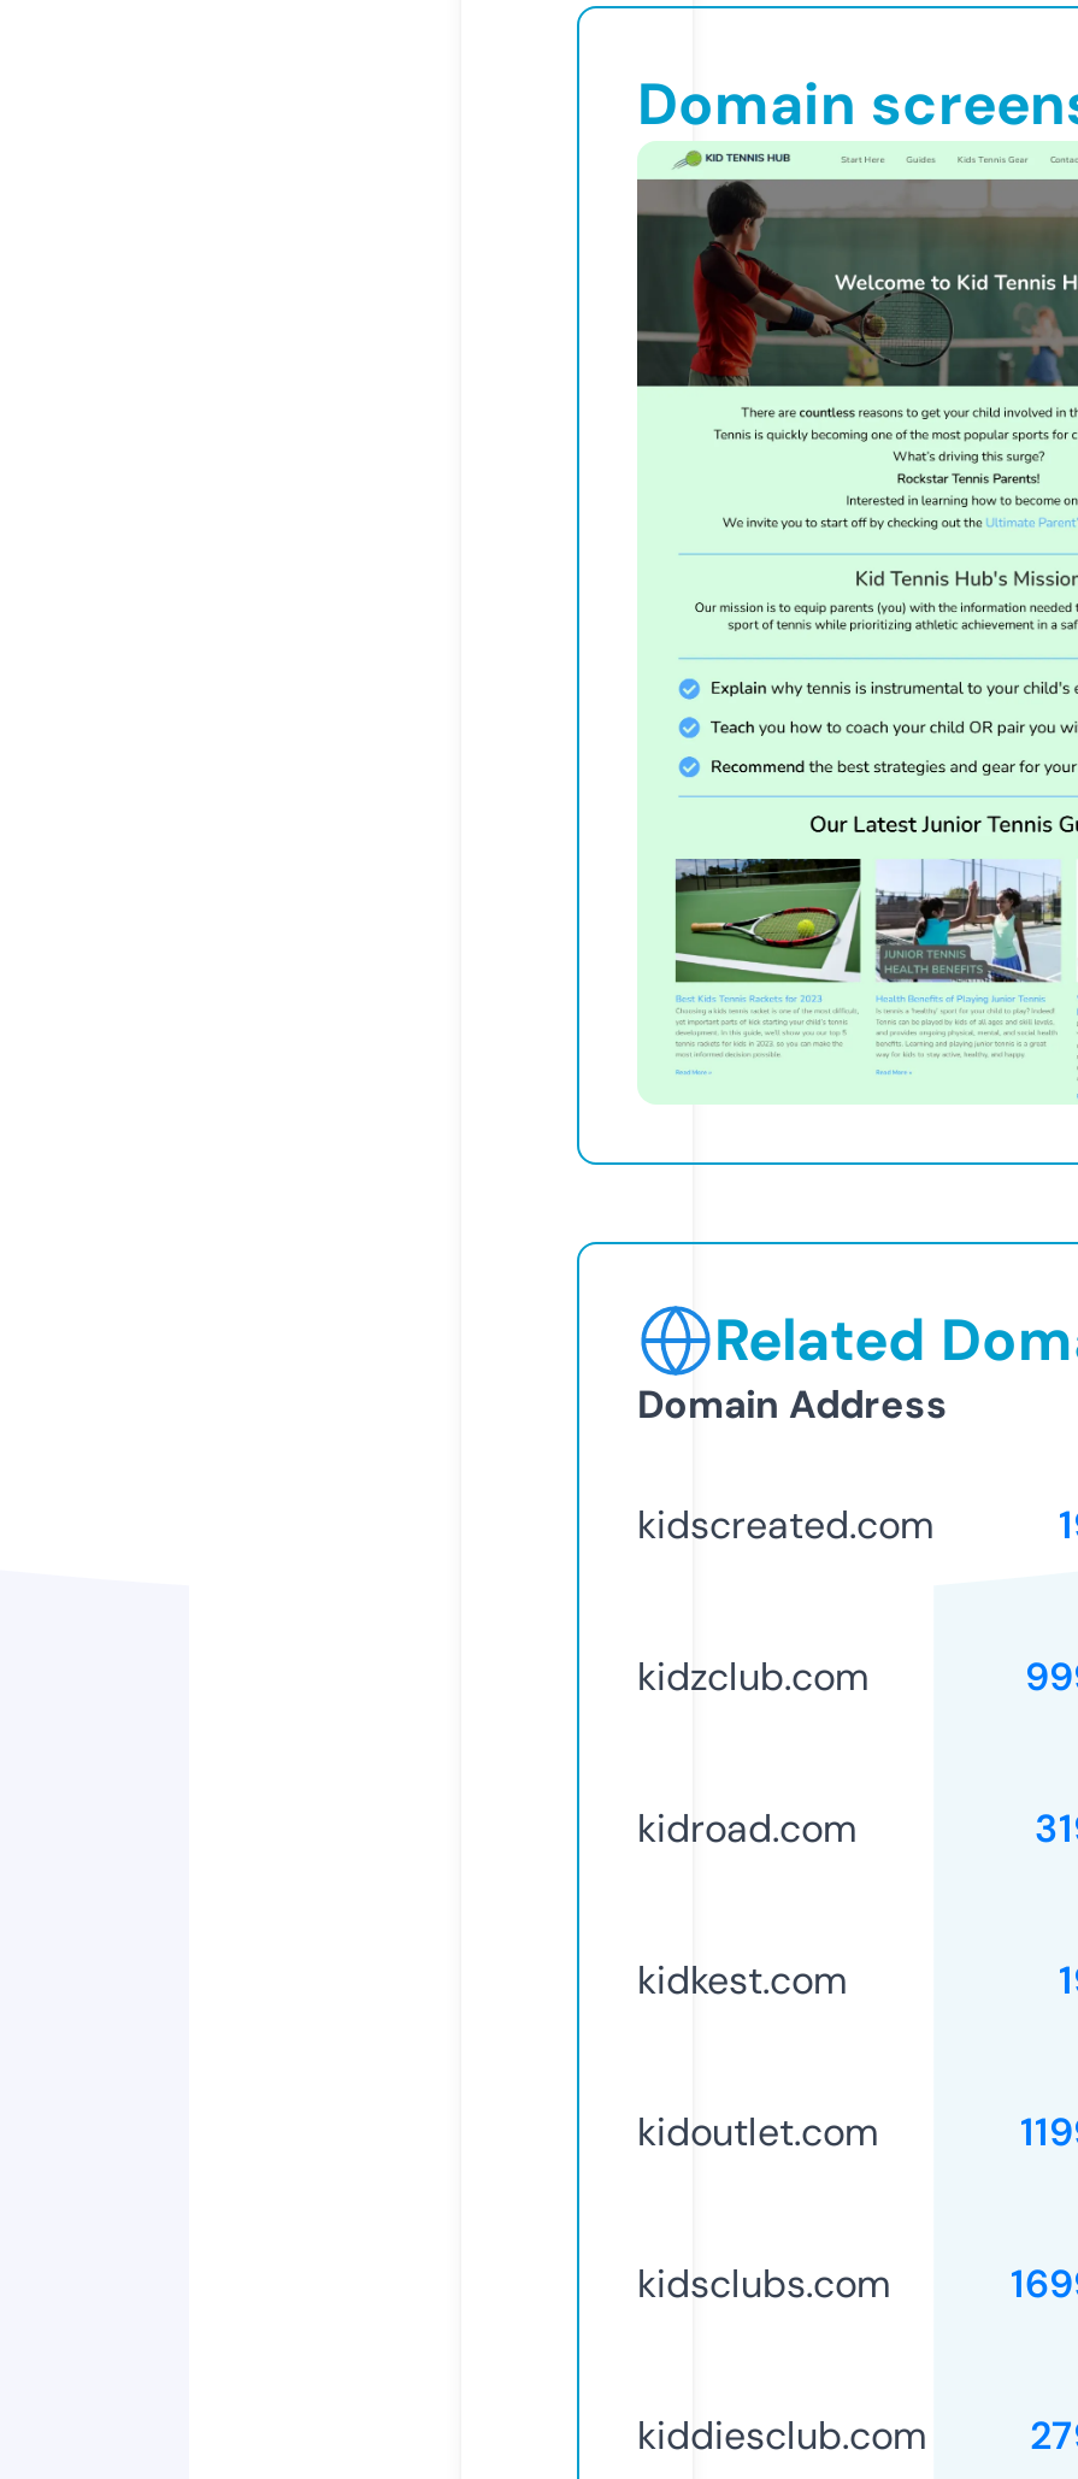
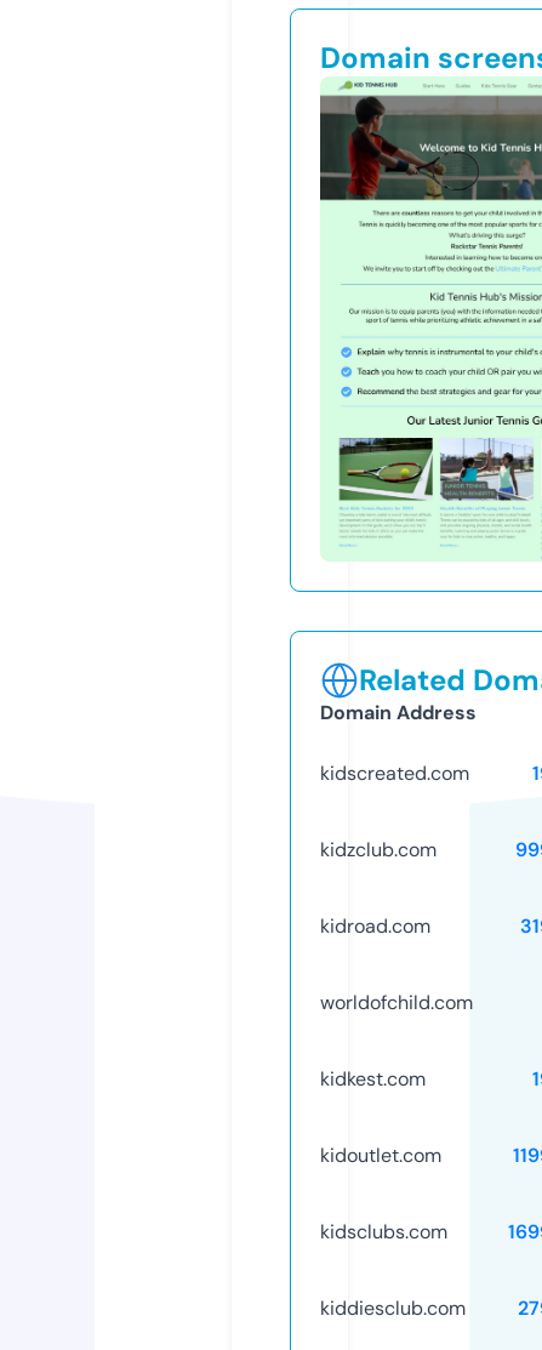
+ worldofchild.com
